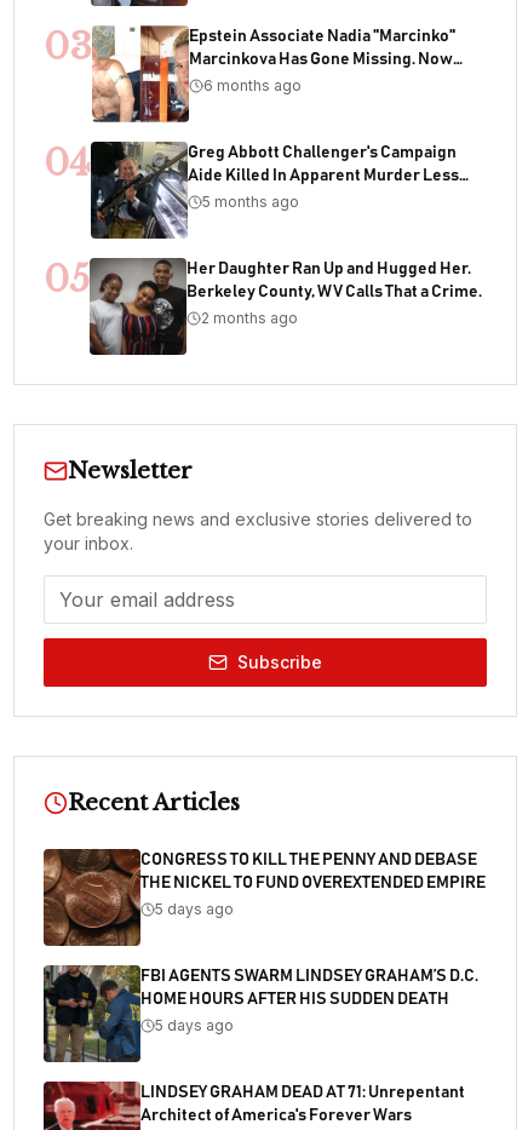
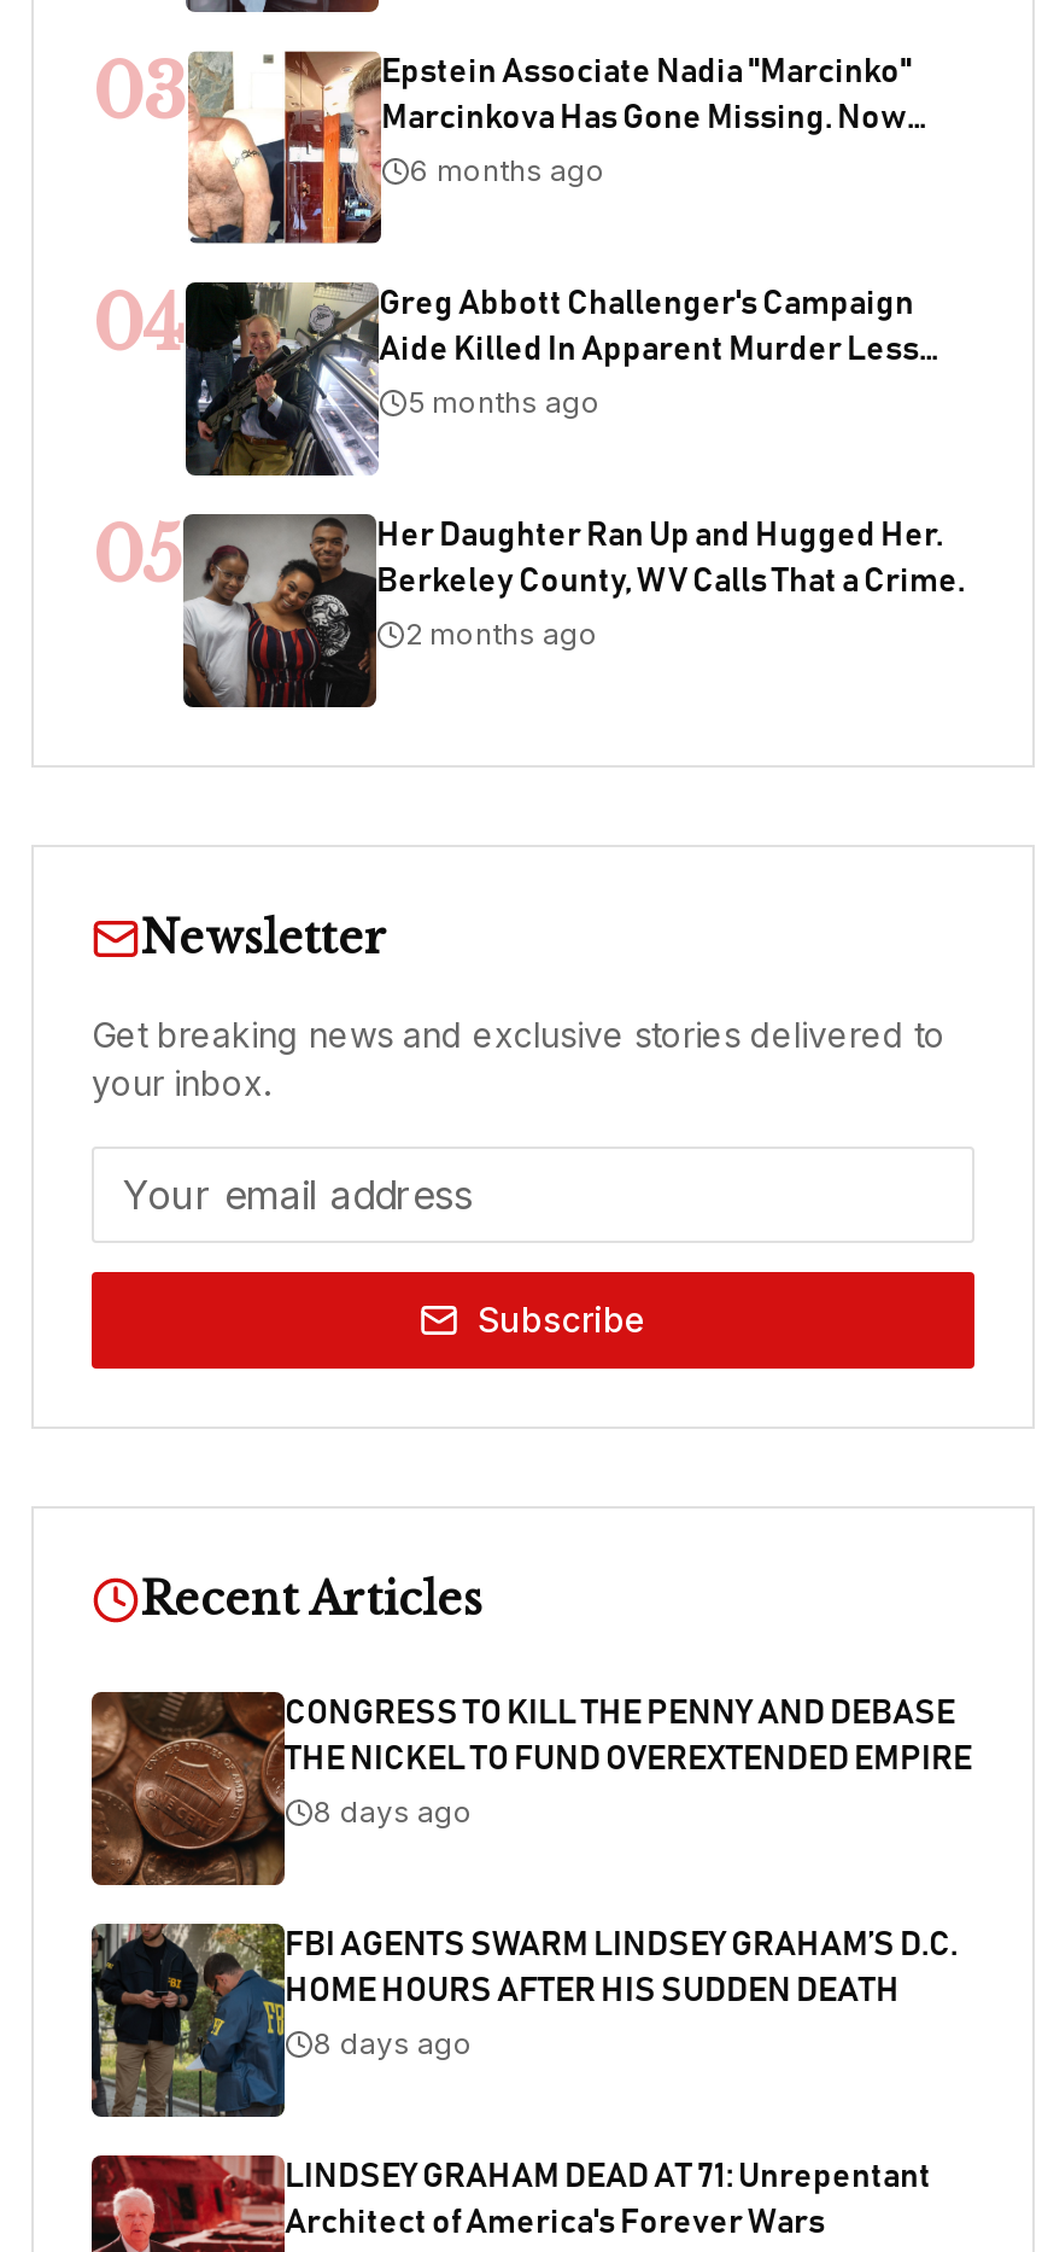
- 5 days ago
+ 8 days ago

- 5 days ago
+ 8 days ago
